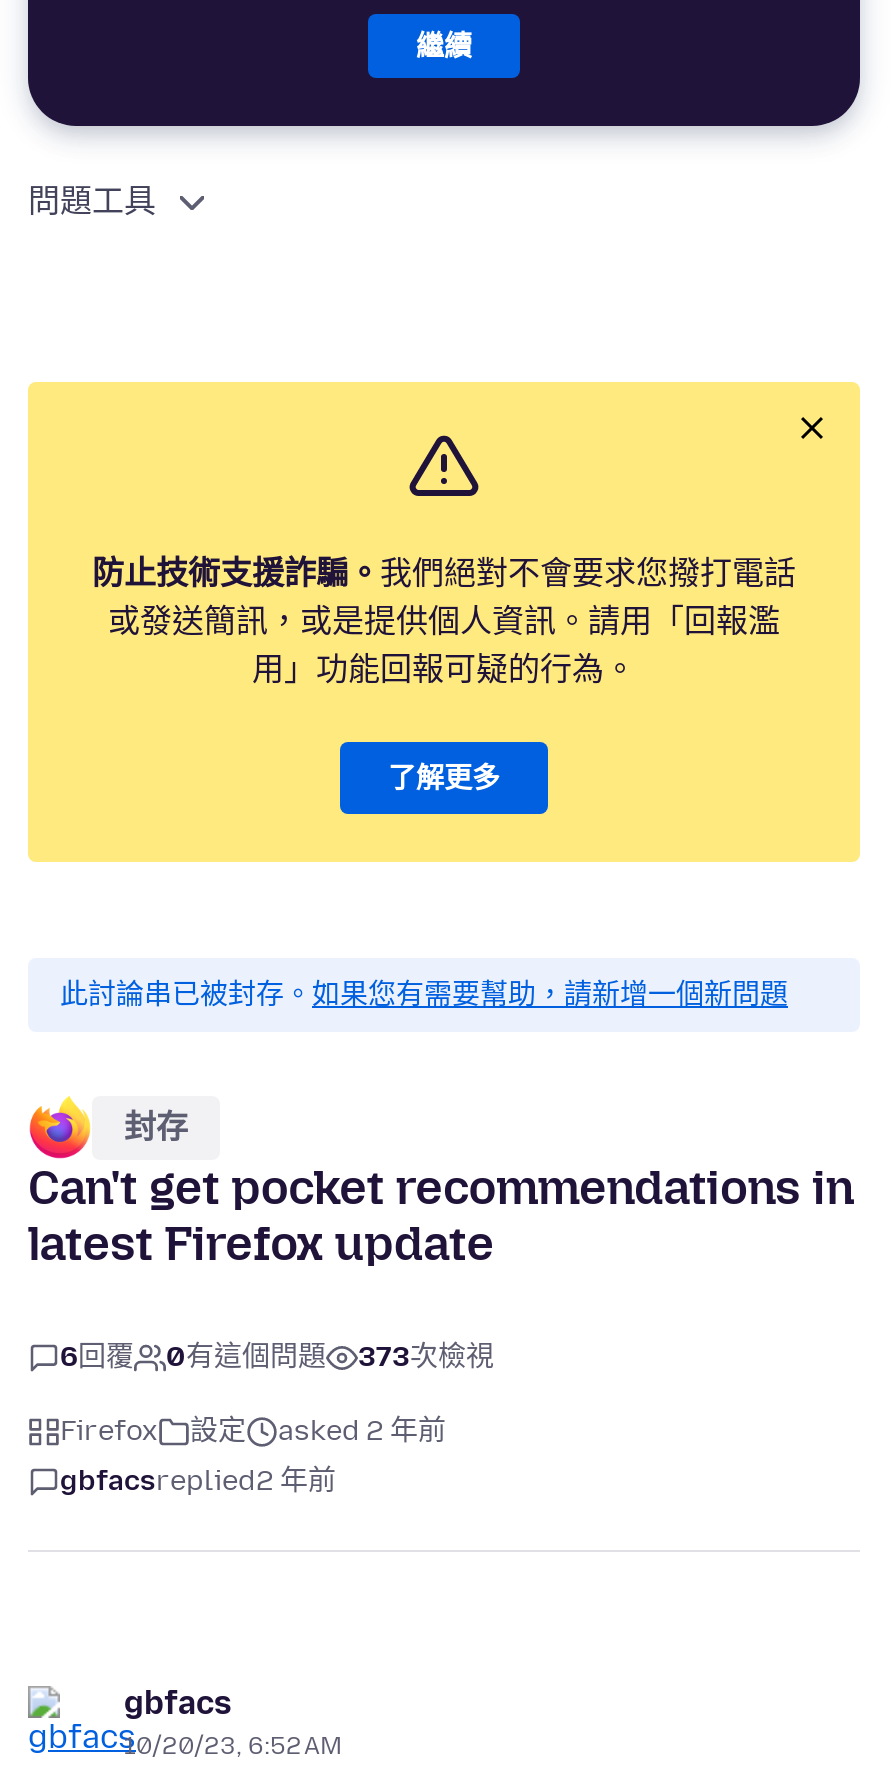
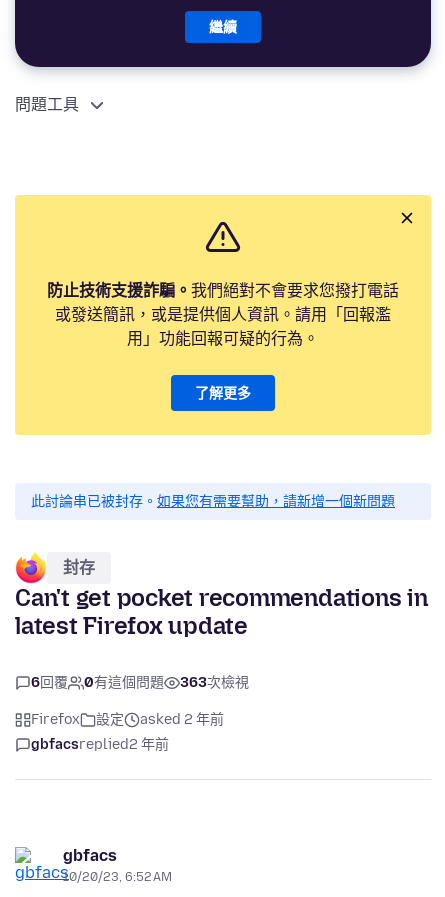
- 373次檢視
+ 363次檢視
